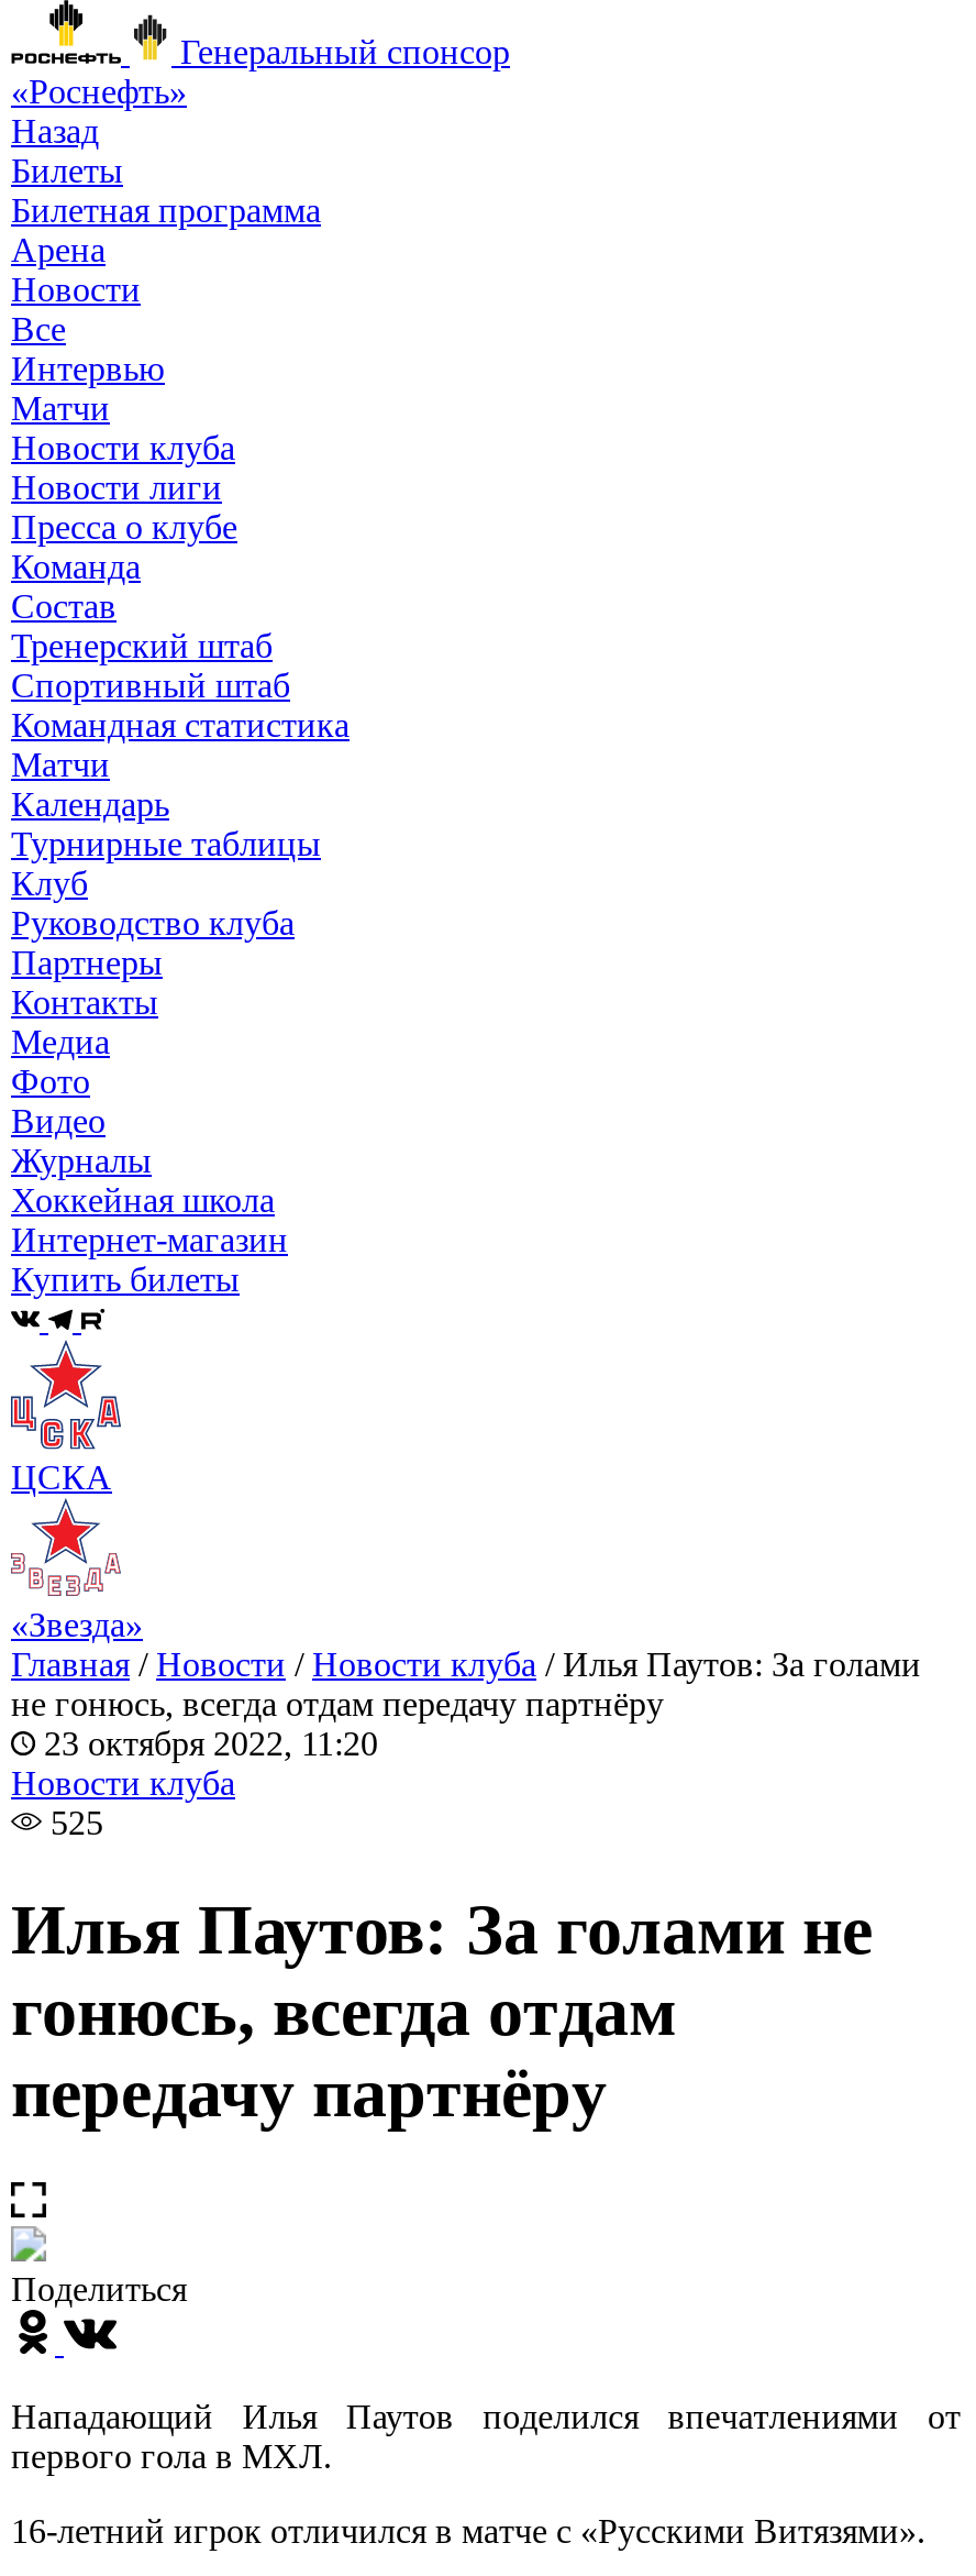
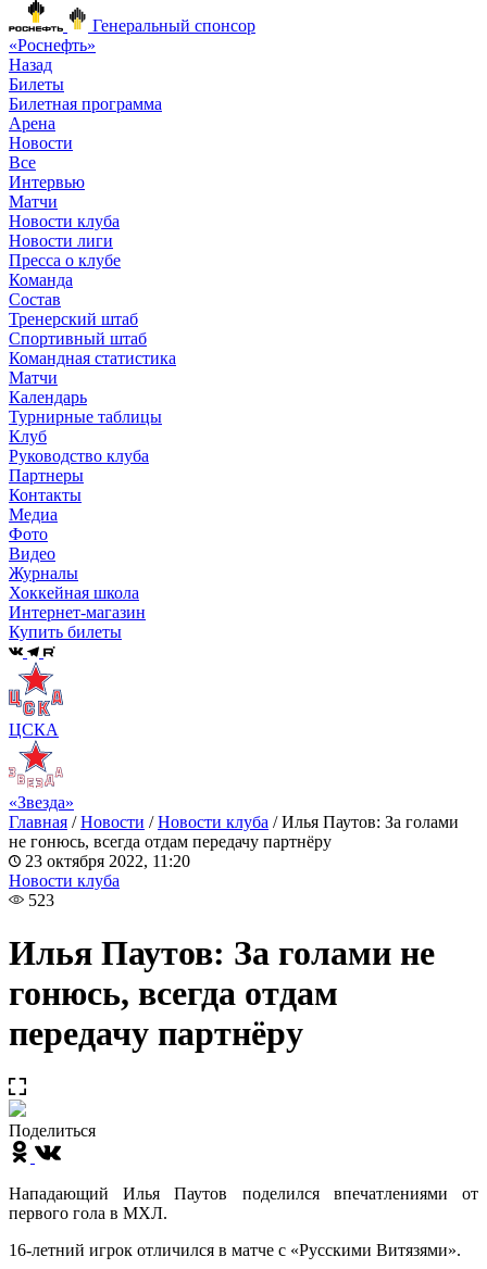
- 525
+ 523
